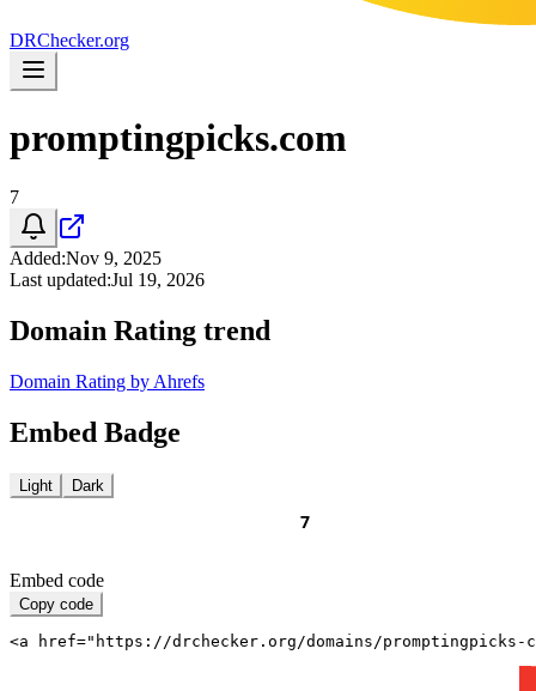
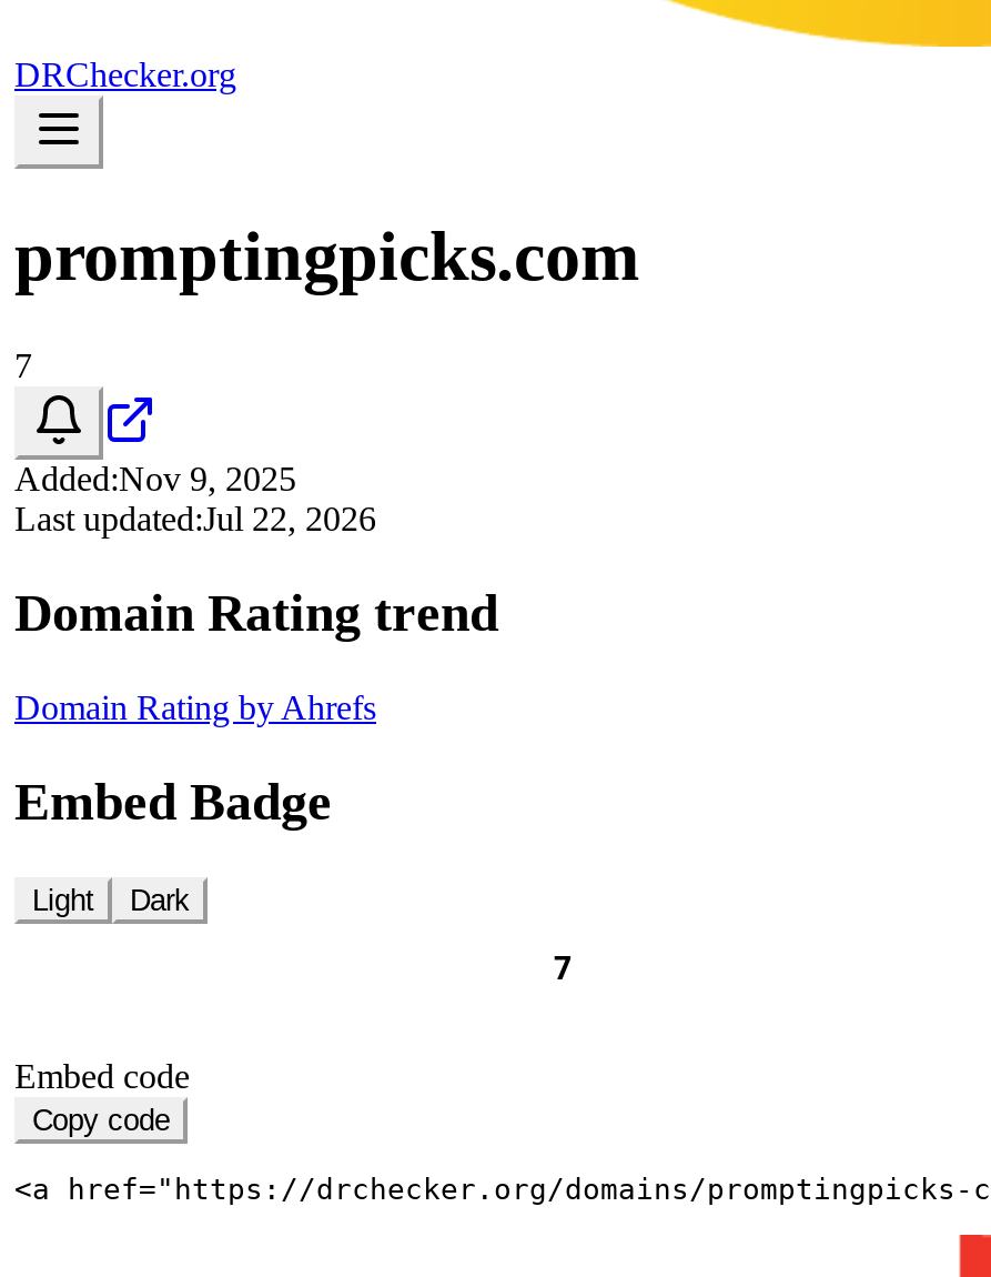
- Last updated:Jul 19, 2026
+ Last updated:Jul 22, 2026
